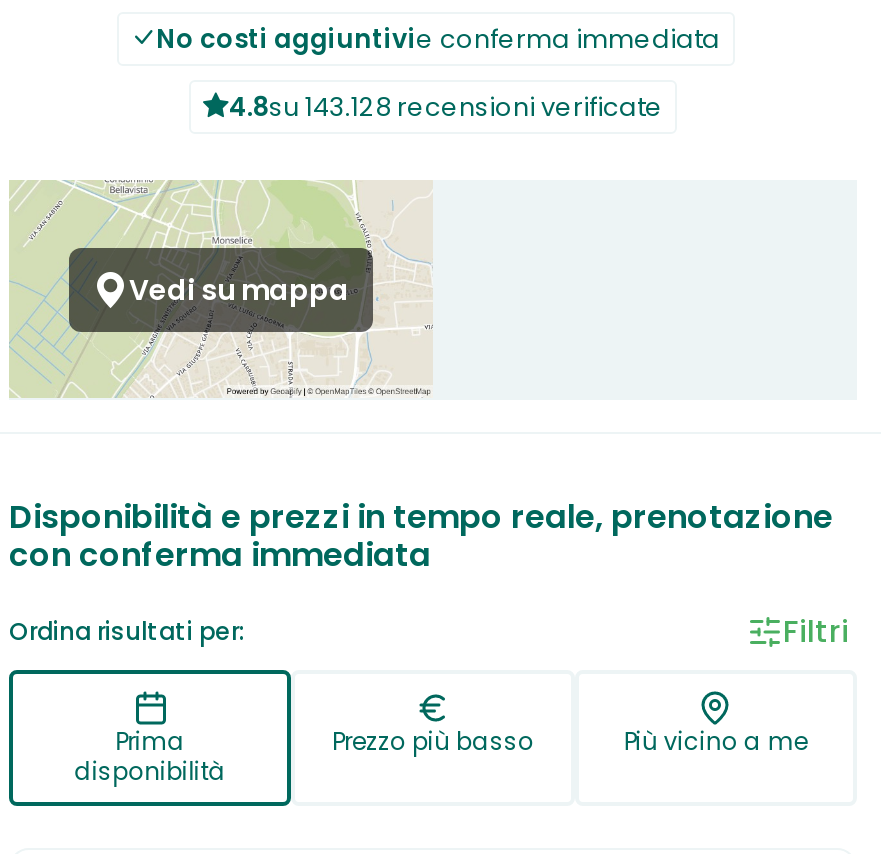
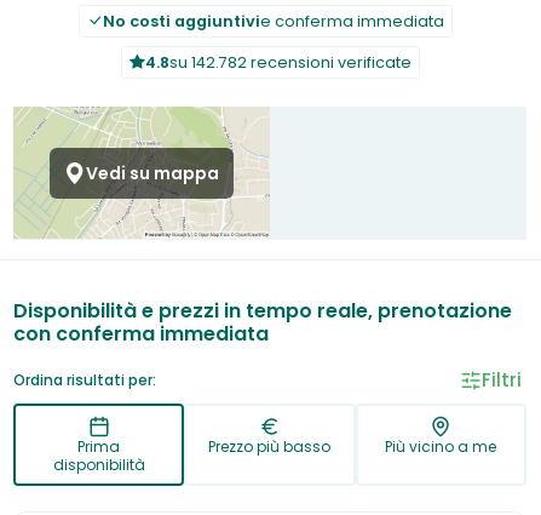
- 4.8su 143.128 recensioni verificate
+ 4.8su 142.782 recensioni verificate
